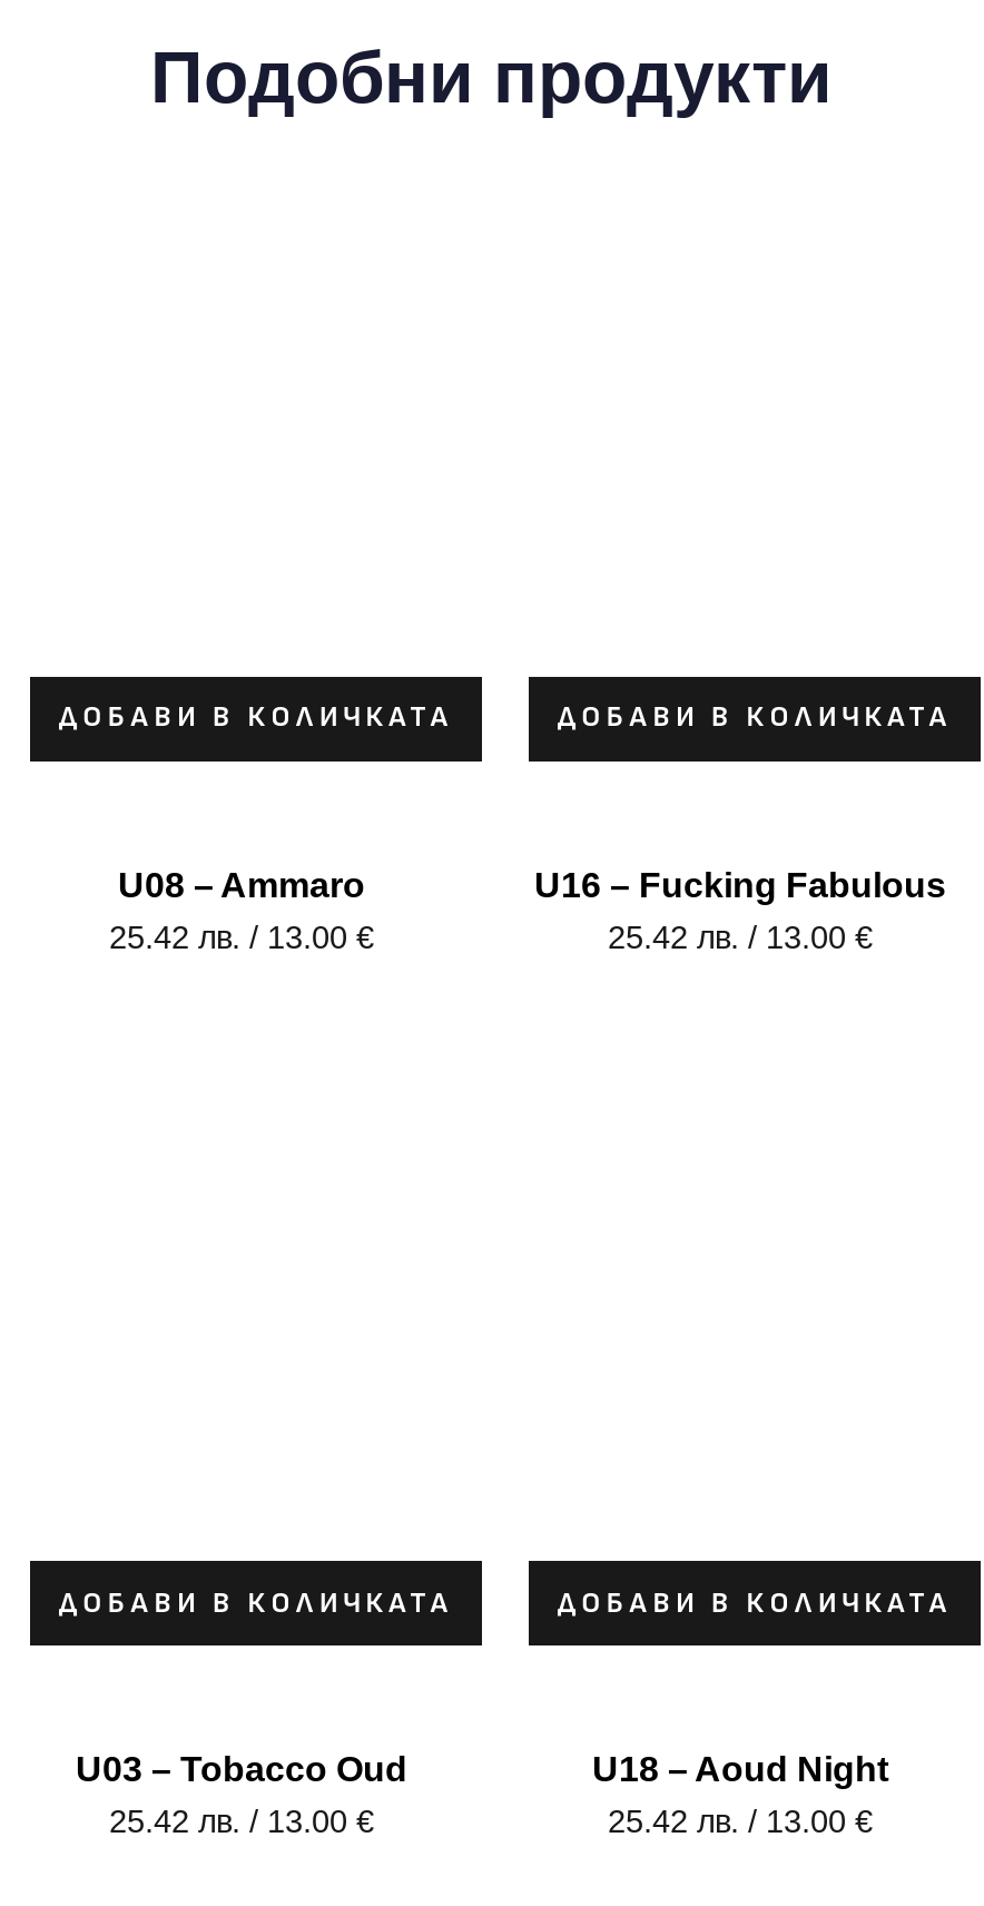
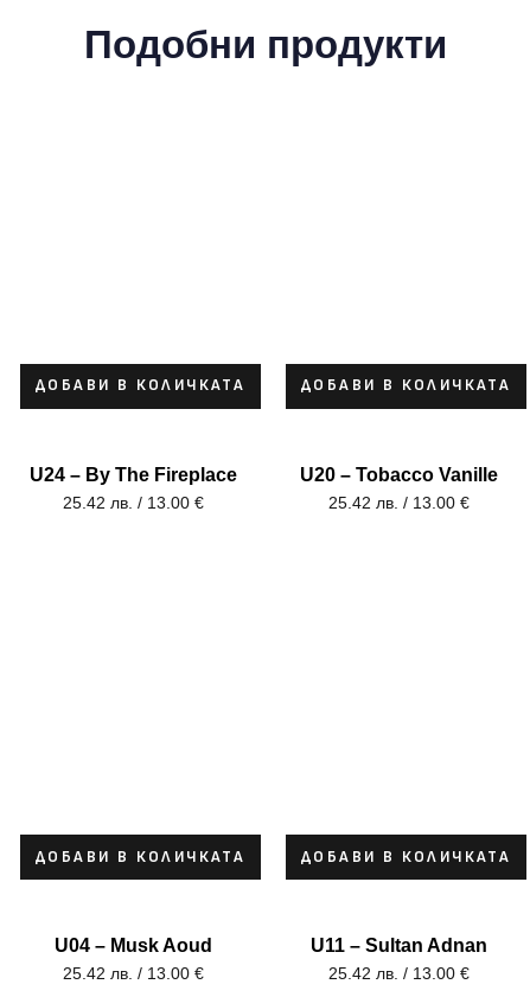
- U08 – Ammaro
+ U24 – By The Fireplace

- U16 – Fucking Fabulous
+ U20 – Tobacco Vanille

- U03 – Tobacco Oud
+ U04 – Musk Aoud

- U18 – Aoud Night
+ U11 – Sultan Adnan
